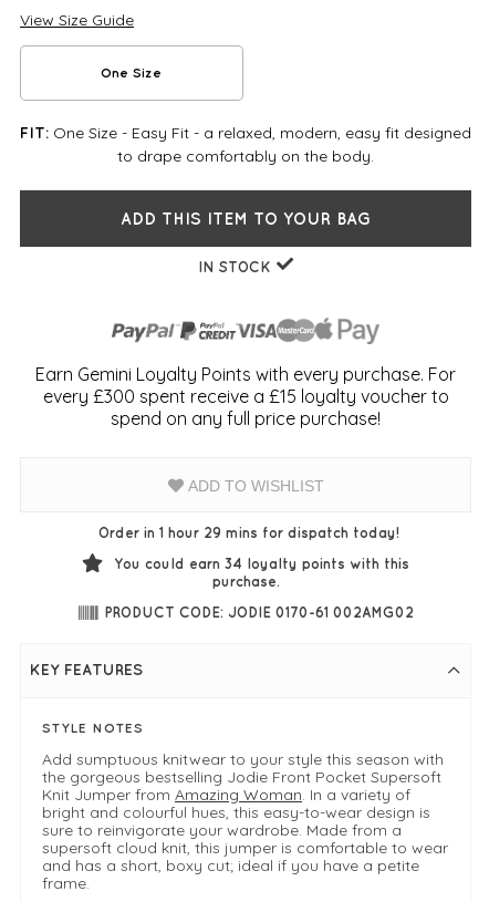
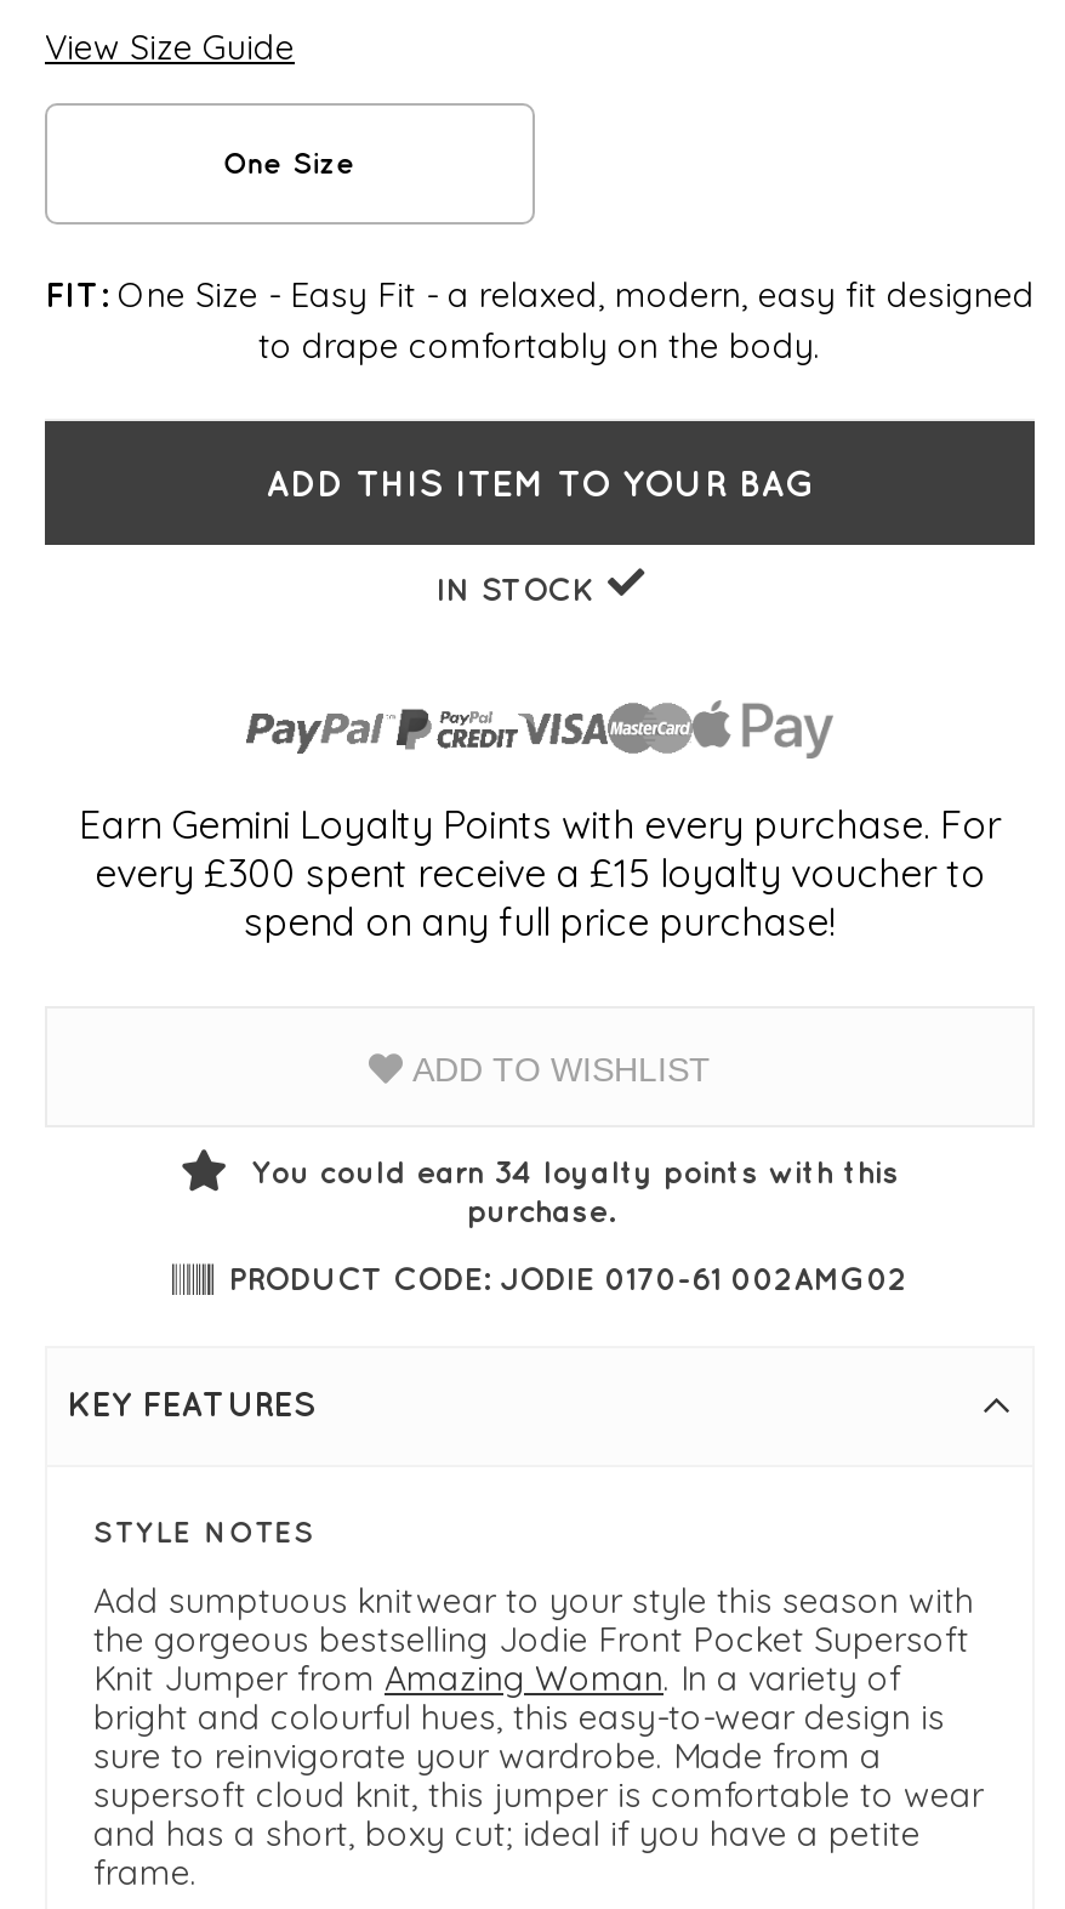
- Order in 1 hour 29 mins for dispatch today!
